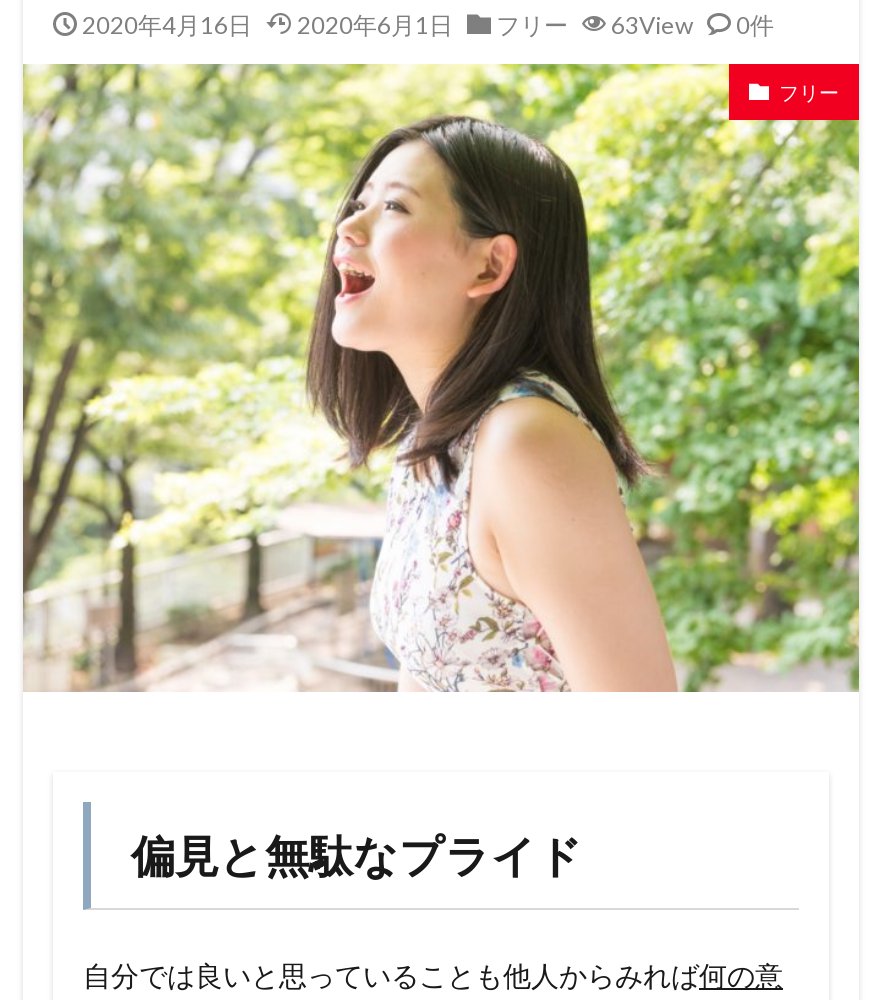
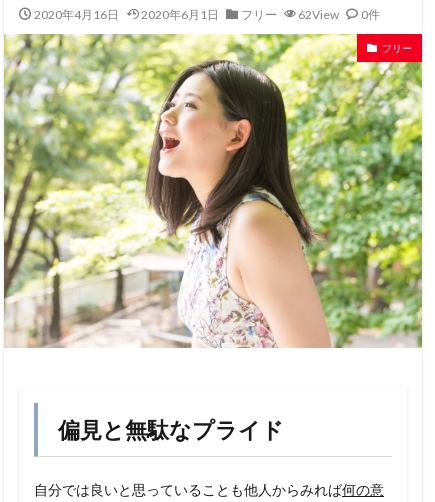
- 2020年4月16日 2020年6月1日 フリー 63View 0件
+ 2020年4月16日 2020年6月1日 フリー 62View 0件
